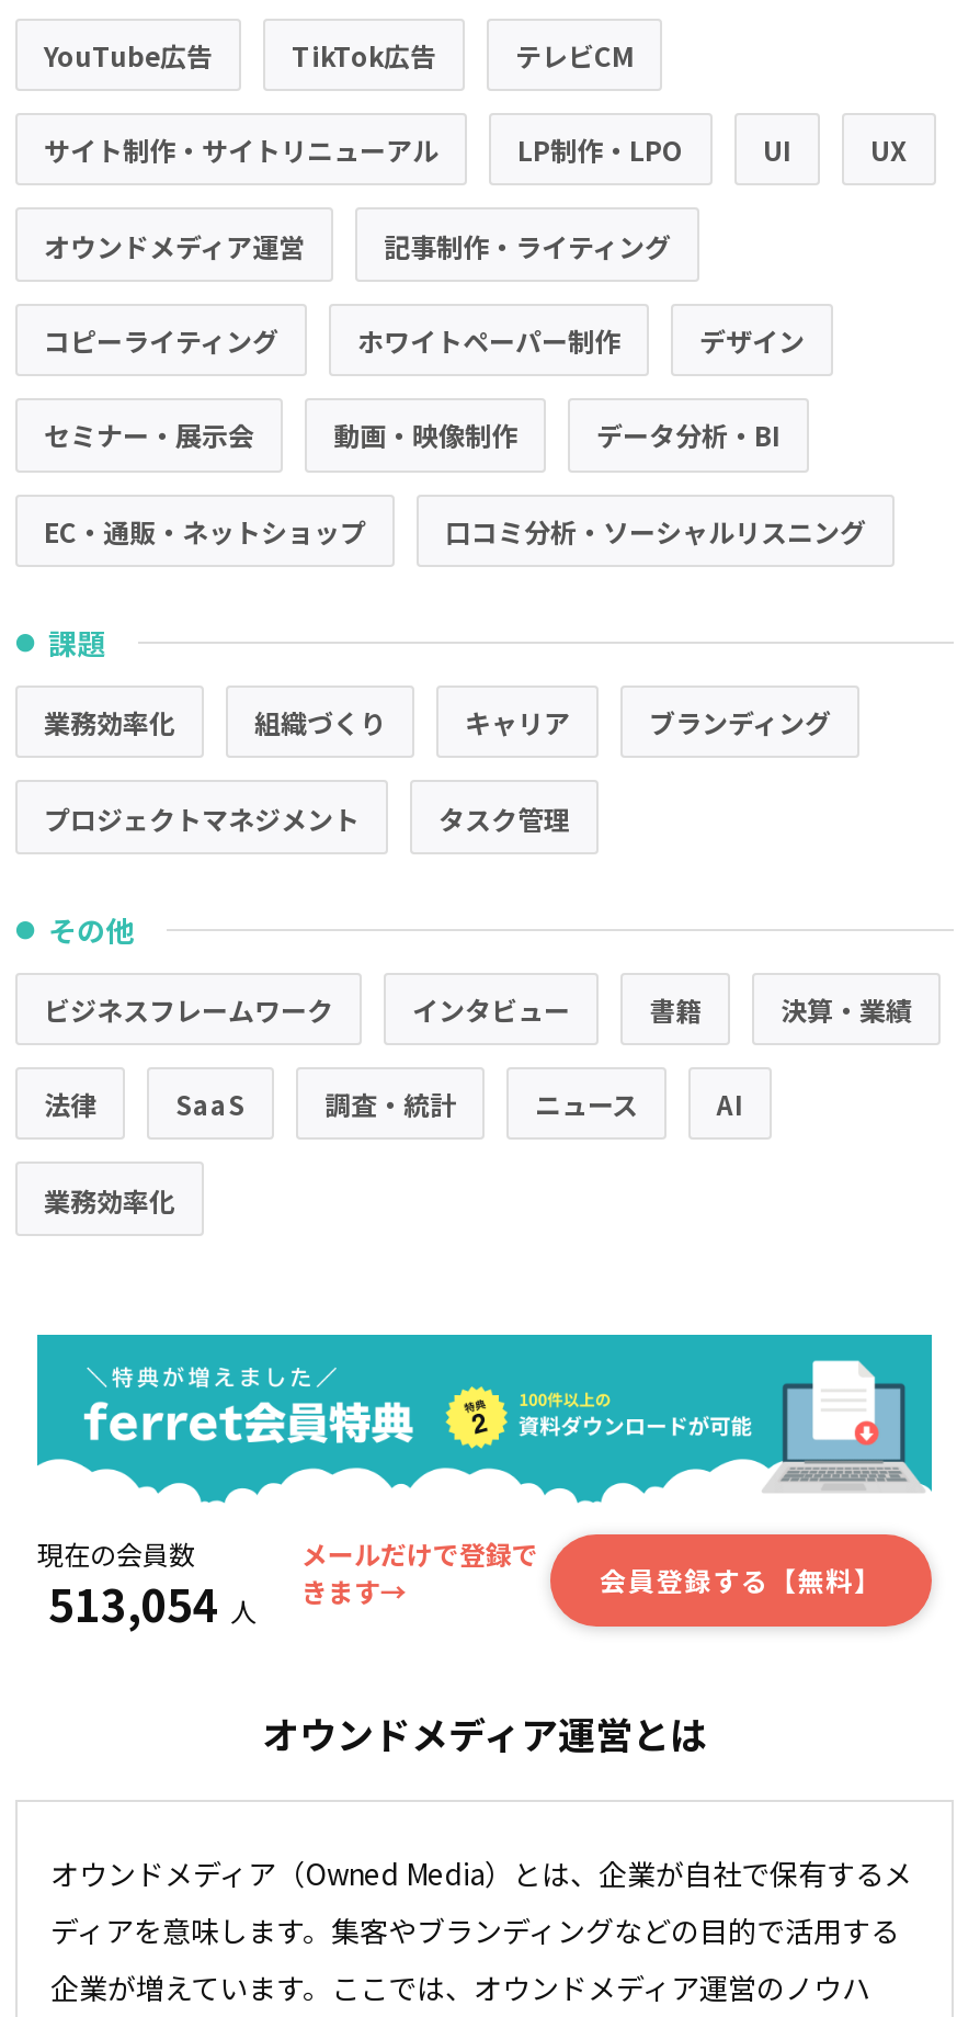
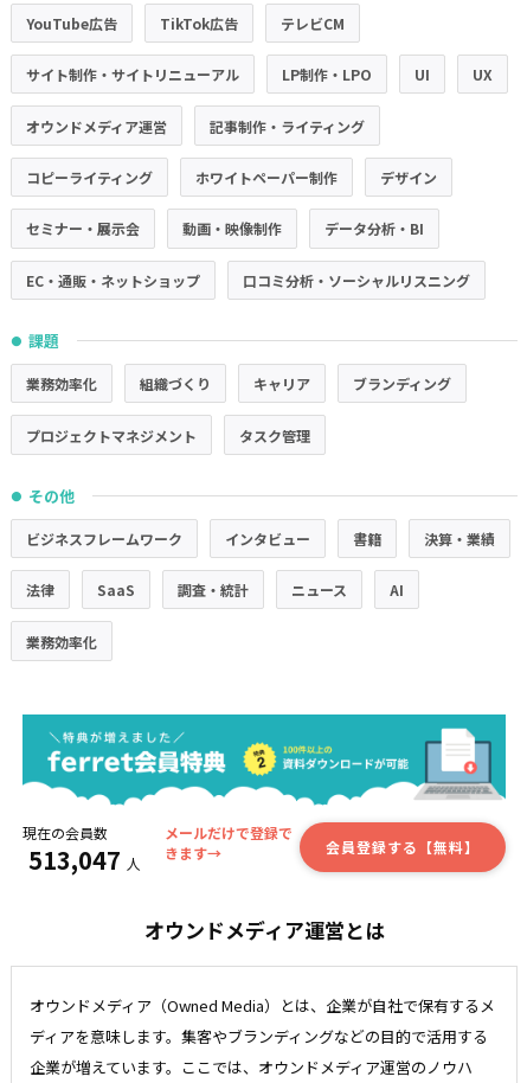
- 513,054 人
+ 513,047 人
